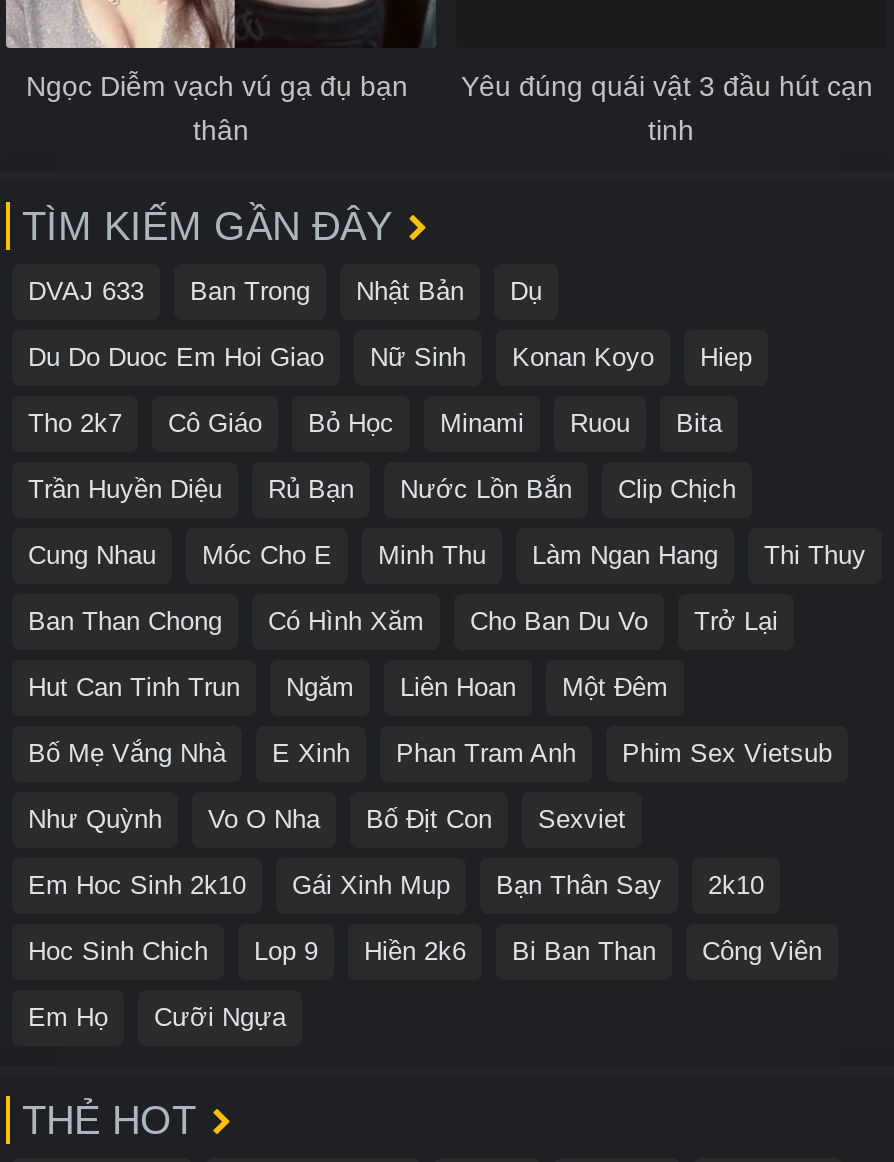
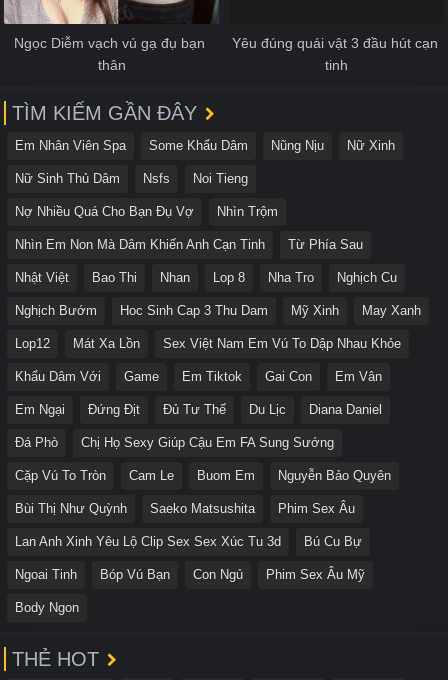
- DVAJ 633
- Ban Trong
- Nhật Bản
- Dụ
- Du Do Duoc Em Hoi Giao
- Nữ Sinh
- Konan Koyo
- Hiep
- Tho 2k7
- Cô Giáo
- Bỏ Học
- Minami
- Ruou
- Bita
- Trần Huyền Diệu
- Rủ Bạn
- Nước Lồn Bắn
- Clip Chịch
- Cung Nhau
- Móc Cho E
- Minh Thu
- Làm Ngan Hang
- Thi Thuy
- Ban Than Chong
- Có Hình Xăm
- Cho Ban Du Vo
- Trở Lại
- Hut Can Tinh Trun
- Ngăm
- Liên Hoan
- Một Đêm
- Bố Mẹ Vắng Nhà
- E Xinh
- Phan Tram Anh
- Phim Sex Vietsub
- Như Quỳnh
- Vo O Nha
- Bố Địt Con
- Sexviet
- Em Hoc Sinh 2k10
- Gái Xinh Mup
- Bạn Thân Say
- 2k10
- Hoc Sinh Chich
- Lop 9
- Hiền 2k6
- Bi Ban Than
- Công Viên
- Em Họ
- Cưỡi Ngựa
+ Em Nhân Viên Spa
+ Some Khẩu Dâm
+ Nũng Nịu
+ Nữ Xinh
+ Nữ Sinh Thủ Dâm
+ Nsfs
+ Noi Tieng
+ Nợ Nhiều Quá Cho Bạn Đụ Vợ
+ Nhìn Trộm
+ Nhìn Em Non Mà Dâm Khiến Anh Cạn Tinh
+ Từ Phía Sau
+ Nhật Việt
+ Bao Thi
+ Nhan
+ Lop 8
+ Nha Tro
+ Nghịch Cu
+ Nghịch Bướm
+ Hoc Sinh Cap 3 Thu Dam
+ Mỹ Xinh
+ May Xanh
+ Lop12
+ Mát Xa Lồn
+ Sex Việt Nam Em Vú To Dập Nhau Khỏe
+ Khẩu Dâm Với
+ Game
+ Em Tiktok
+ Gai Con
+ Em Vân
+ Em Ngại
+ Đứng Địt
+ Đủ Tư Thế
+ Du Lịc
+ Diana Daniel
+ Đá Phò
+ Chị Họ Sexy Giúp Cậu Em FA Sung Sướng
+ Cặp Vú To Tròn
+ Cam Le
+ Buom Em
+ Nguyễn Bảo Quyên
+ Bùi Thị Như Quỳnh
+ Saeko Matsushita
+ Phim Sex Âu
+ Lan Anh Xinh Yêu Lộ Clip Sex Sex Xúc Tu 3d
+ Bú Cu Bự
+ Ngoai Tinh
+ Bóp Vú Bạn
+ Con Ngủ
+ Phim Sex Âu Mỹ
+ Body Ngon
